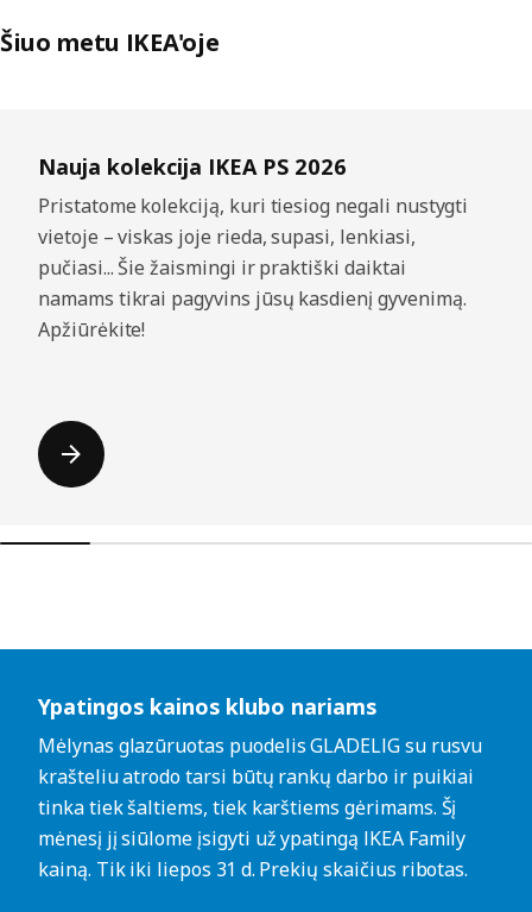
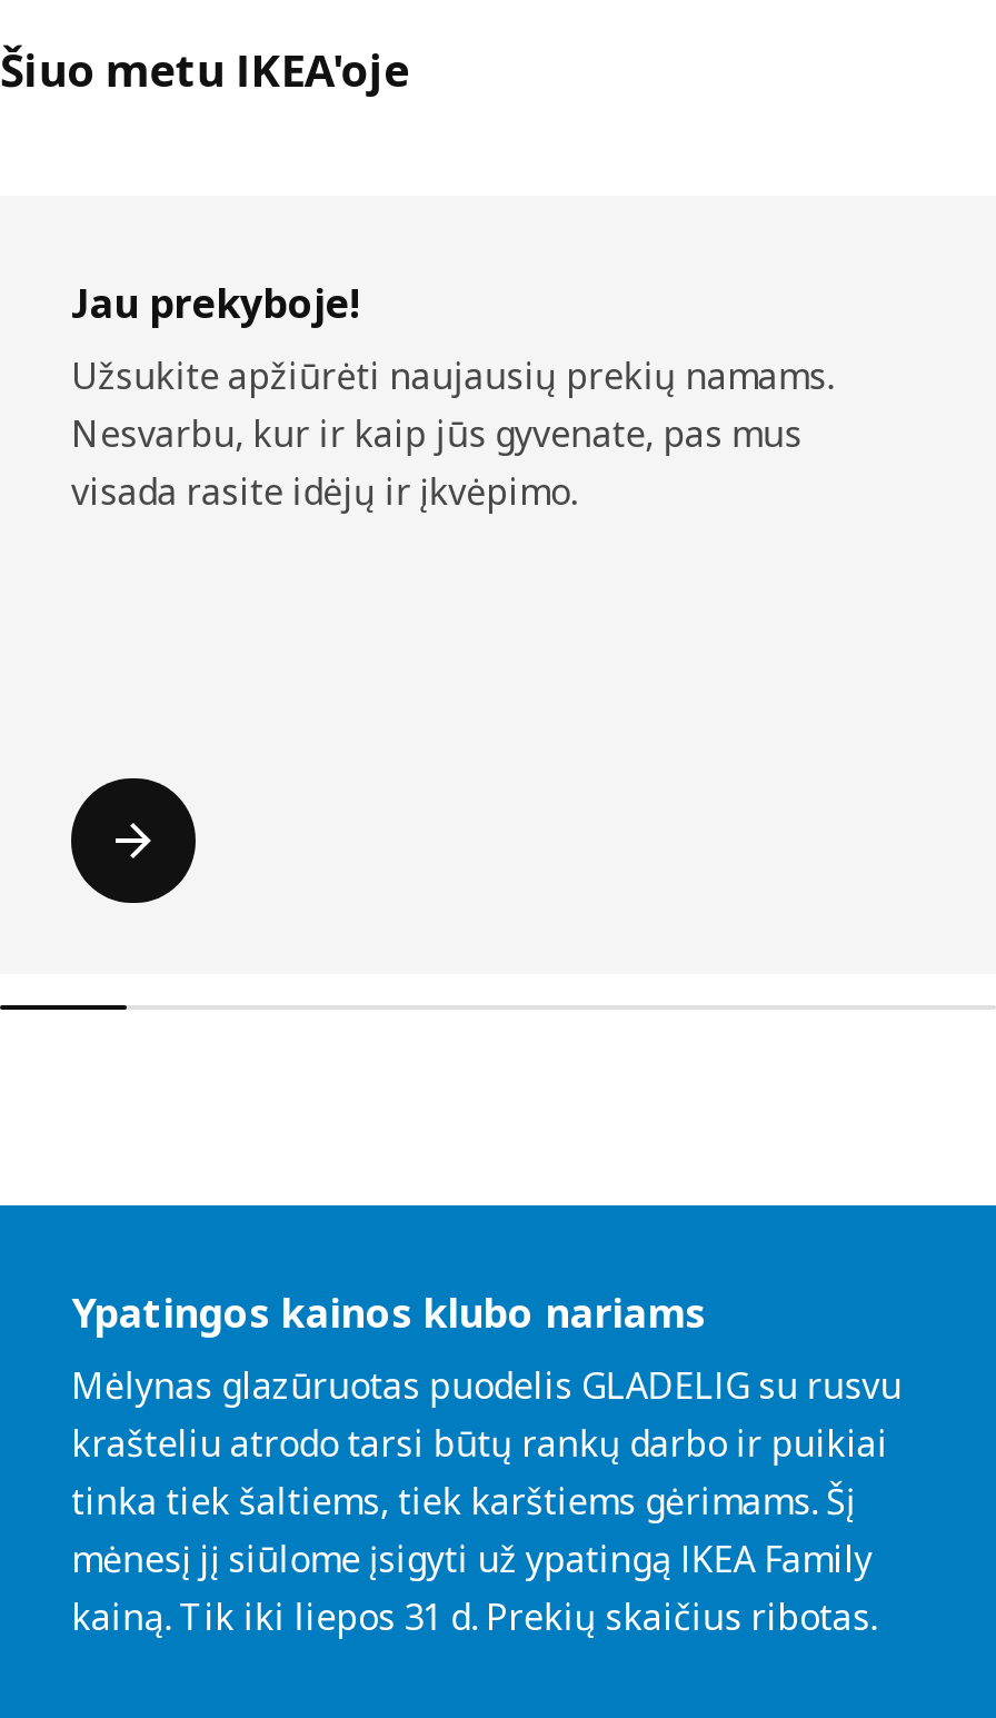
- Nauja kolekcija IKEA PS 2026
- Pristatome kolekciją, kuri tiesiog negali nustygti
- vietoje – viskas joje rieda, supasi, lenkiasi,
- pučiasi... Šie žaismingi ir praktiški daiktai
- namams tikrai pagyvins jūsų kasdienį gyvenimą.
- Apžiūrėkite!
+ Jau prekyboje!
+ Užsukite apžiūrėti naujausių prekių namams.
+ Nesvarbu, kur ir kaip jūs gyvenate, pas mus
+ visada rasite idėjų ir įkvėpimo.
